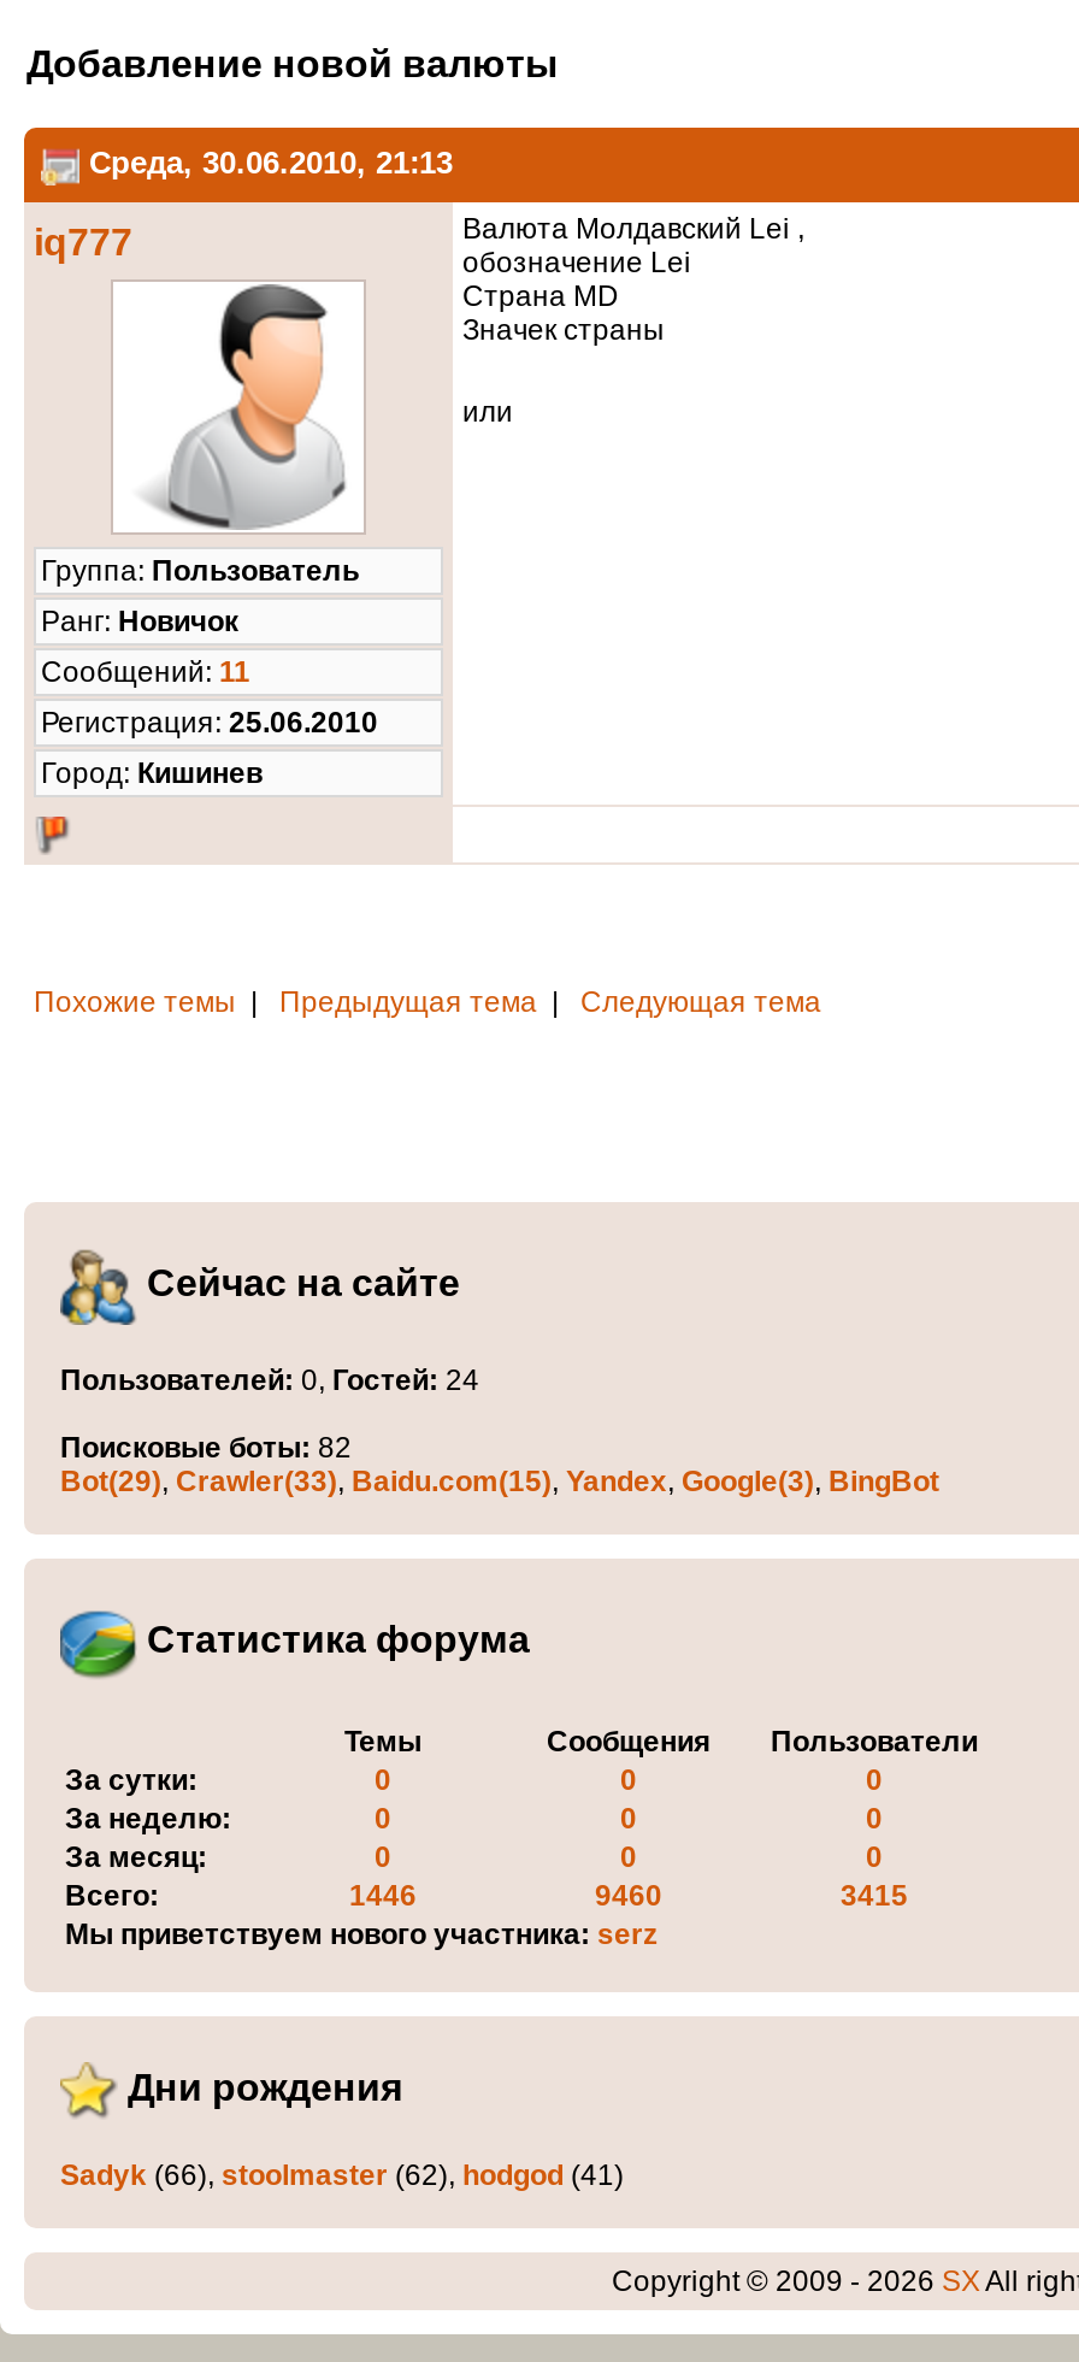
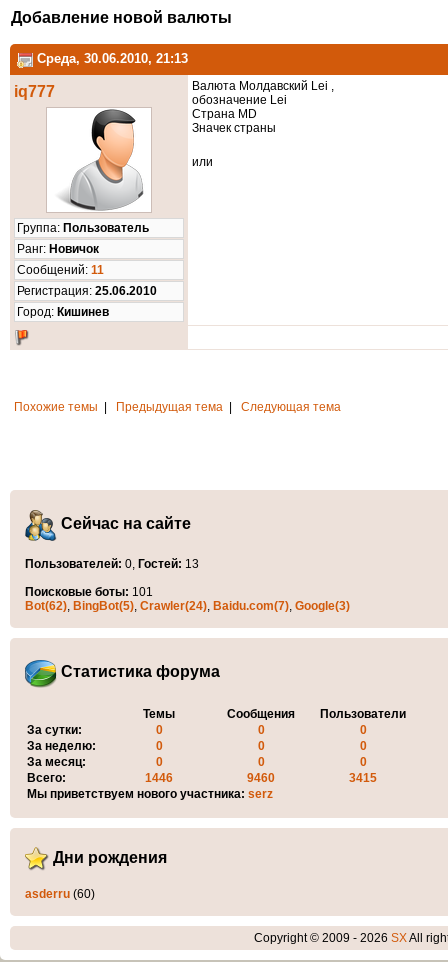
- Пользователей: 0, Гостей: 24
+ Пользователей: 0, Гостей: 13

- Поисковые боты: 82
- Bot(29), Crawler(33), Baidu.com(15), Yandex, Google(3), BingBot
+ Поисковые боты: 101
+ Bot(62), BingBot(5), Crawler(24), Baidu.com(7), Google(3)

- Sadyk (66), stoolmaster (62), hodgod (41)
+ asderru (60)
